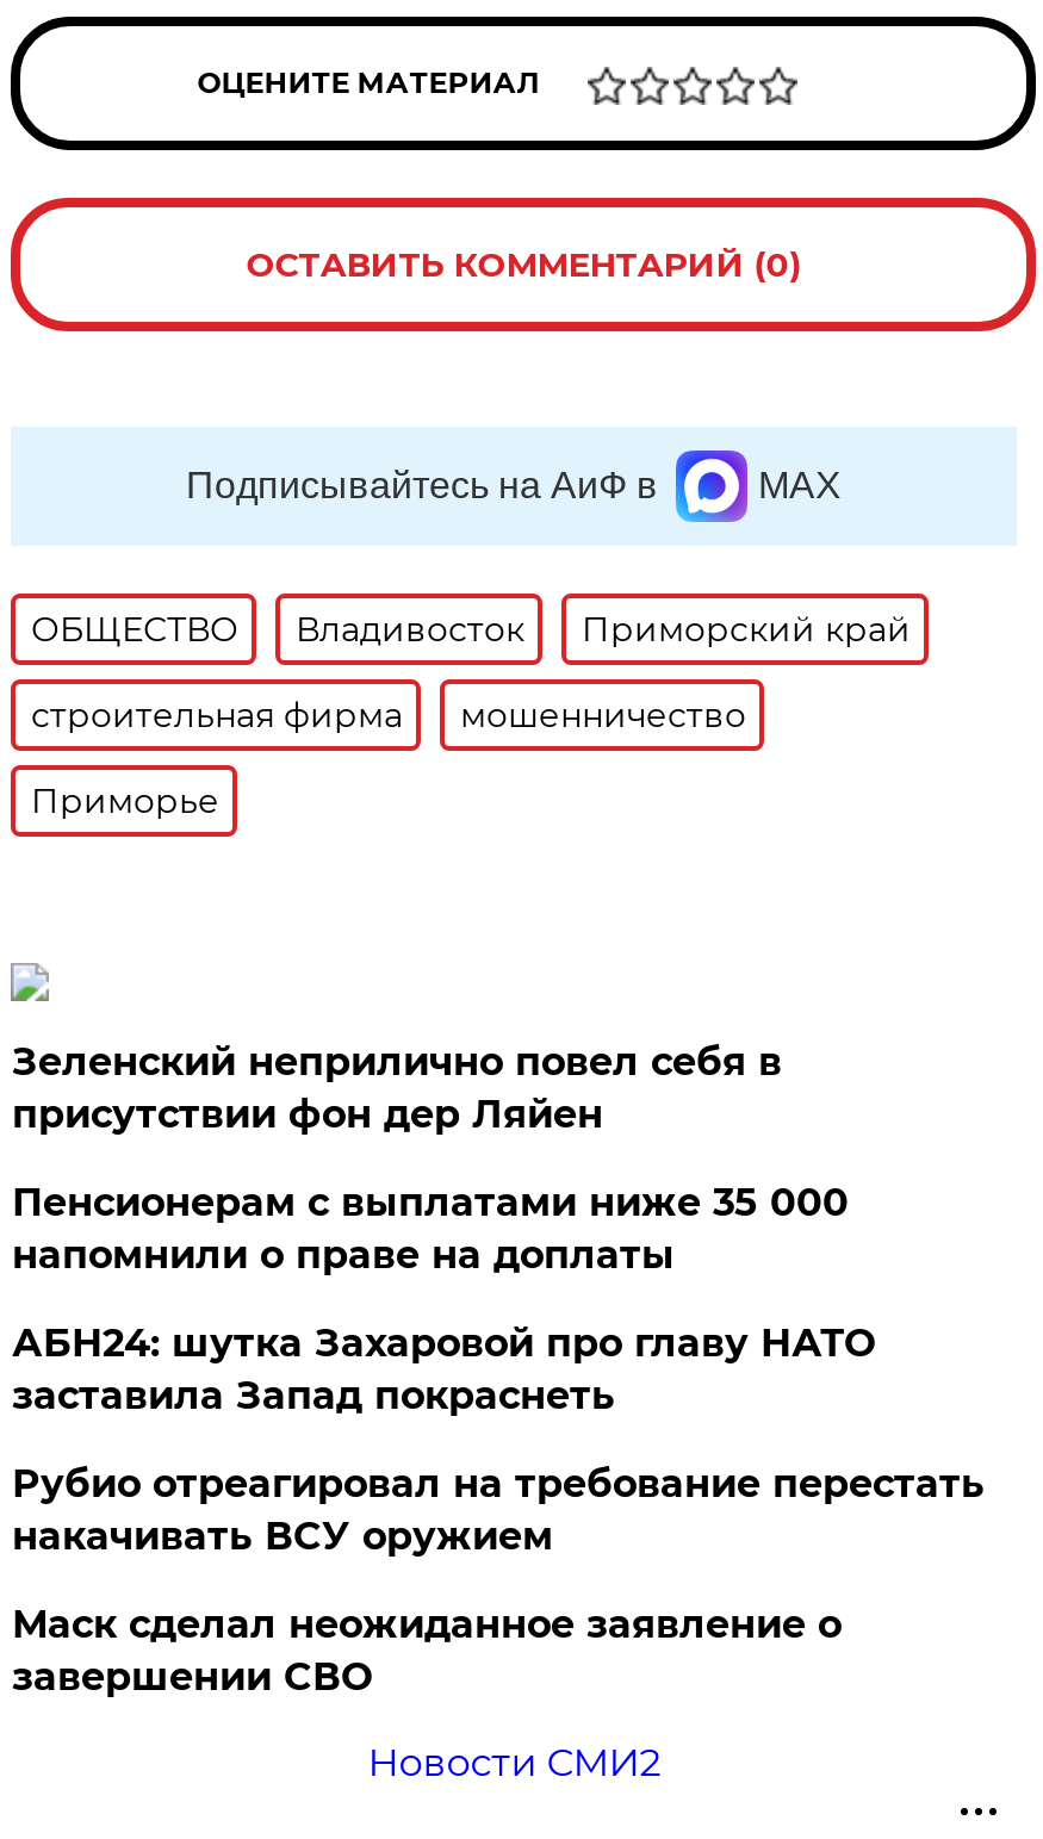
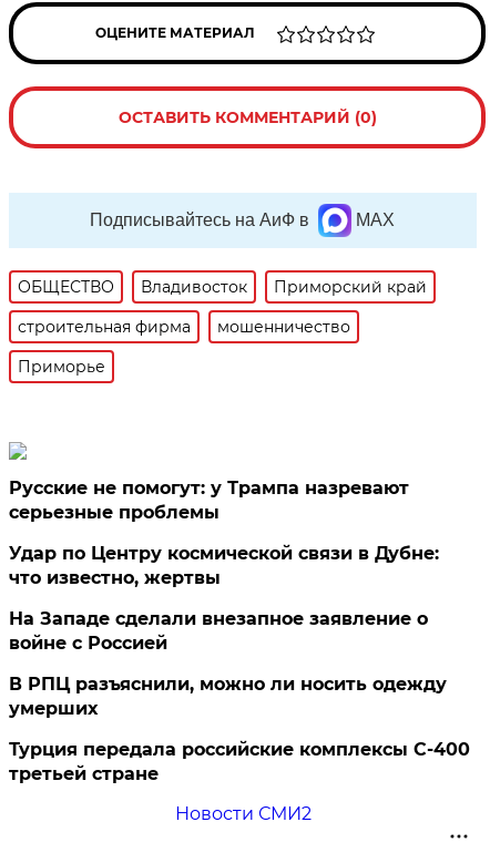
- Зеленский неприлично повел cебя в
- присутствии фон дер Ляйен
+ Русские не помогут: у Трампа назревают
+ серьезные проблемы

- Пенсионерам с выплатами ниже 35 000
- напомнили о праве на доплаты
+ Удар по Центру космической связи в Дубне:
+ что известно, жертвы

- АБН24: шутка Захаровой про главу НАТО
- заставила Запад покраснеть
+ На Западе сделали внезапное заявление о
+ войне с Россией

- Рубио отреагировал на требование перестать
- накачивать ВСУ оружием
+ В РПЦ разъяснили, можно ли носить одежду
+ умерших

- Маск сделал неожиданное заявление о
- завершении СВО
+ Турция передала российские комплексы С-400
+ третьей стране
